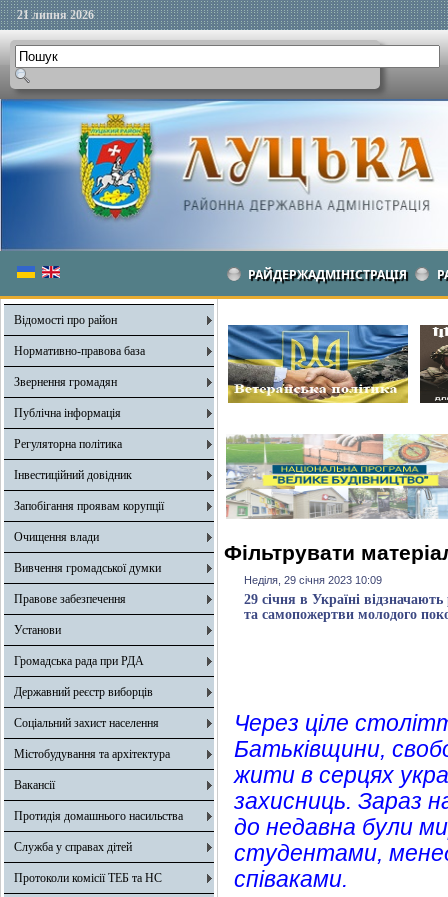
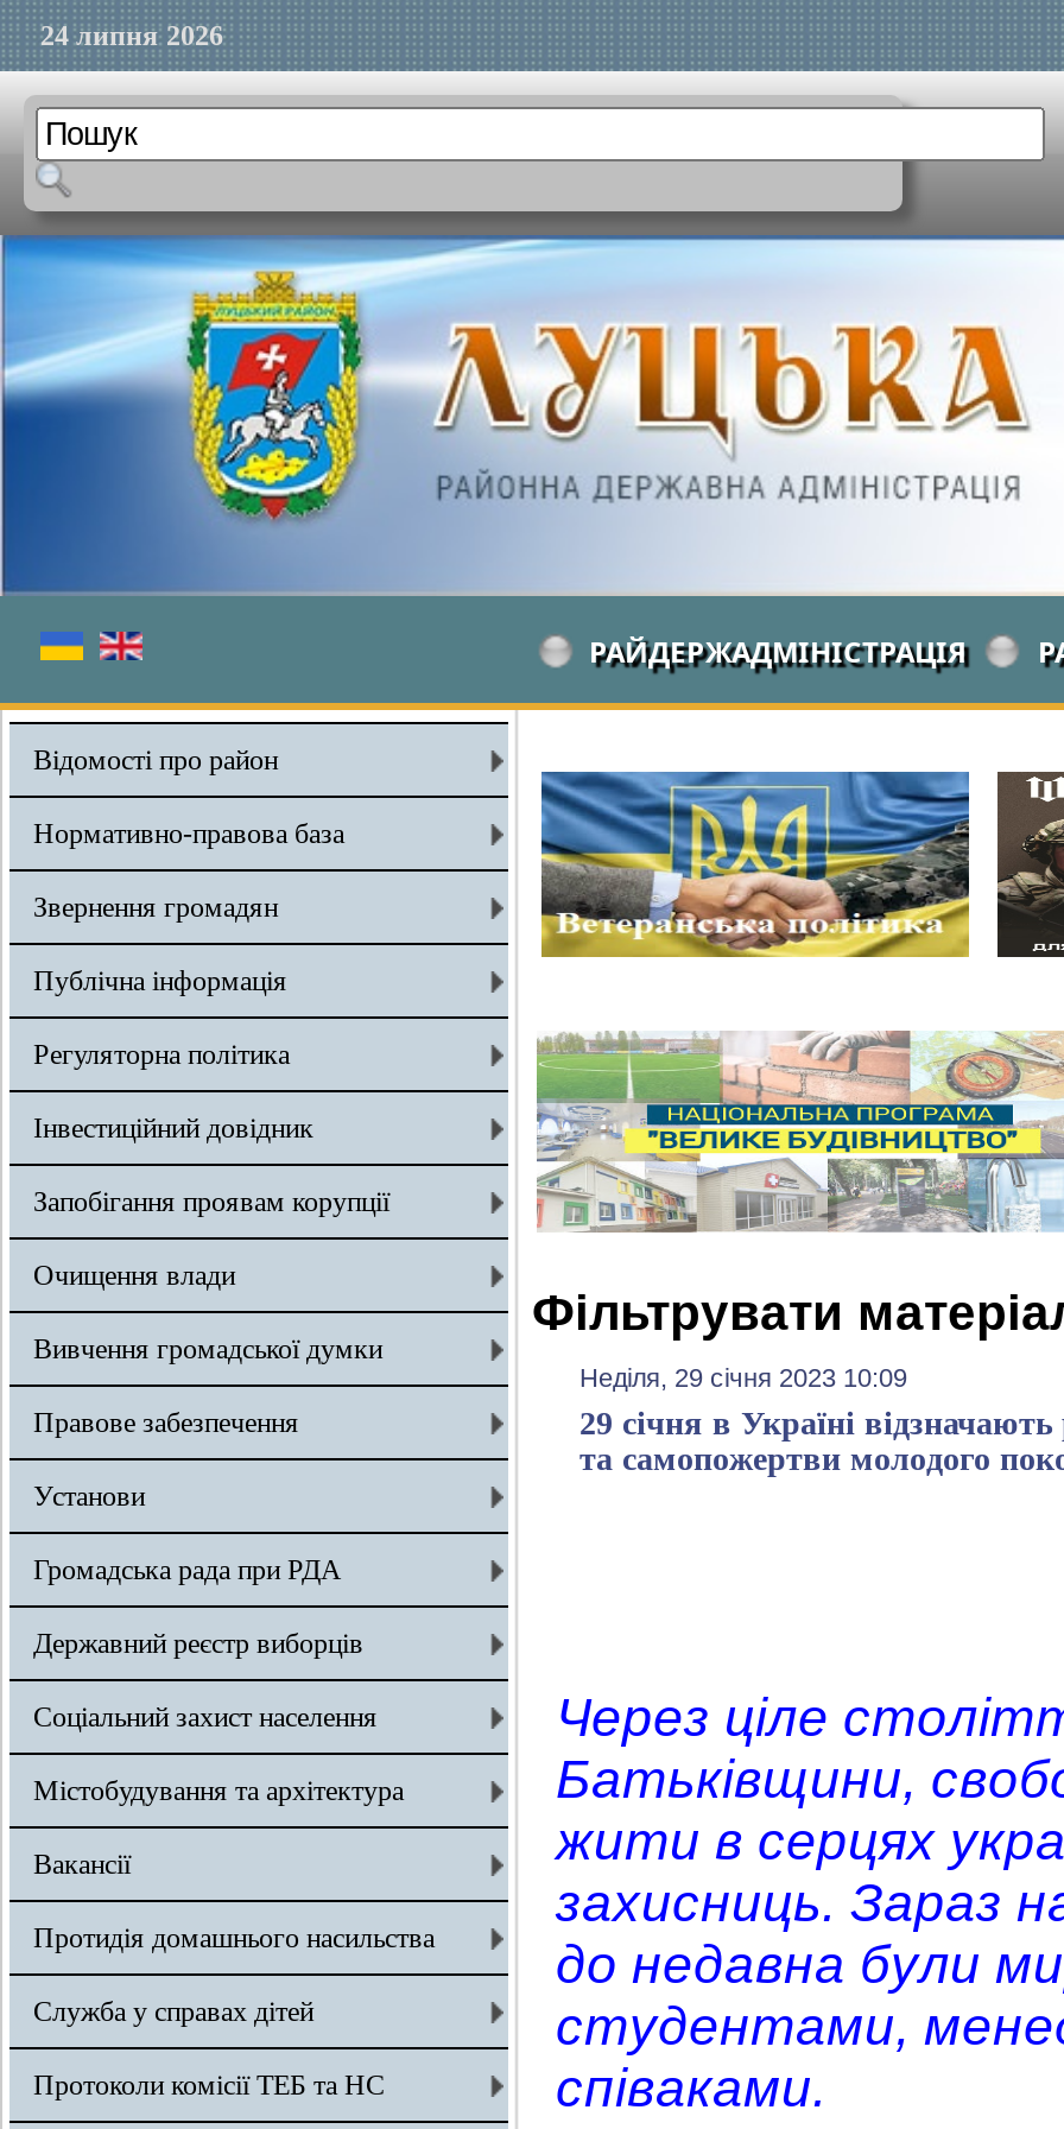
- 21 липня 2026
+ 24 липня 2026
